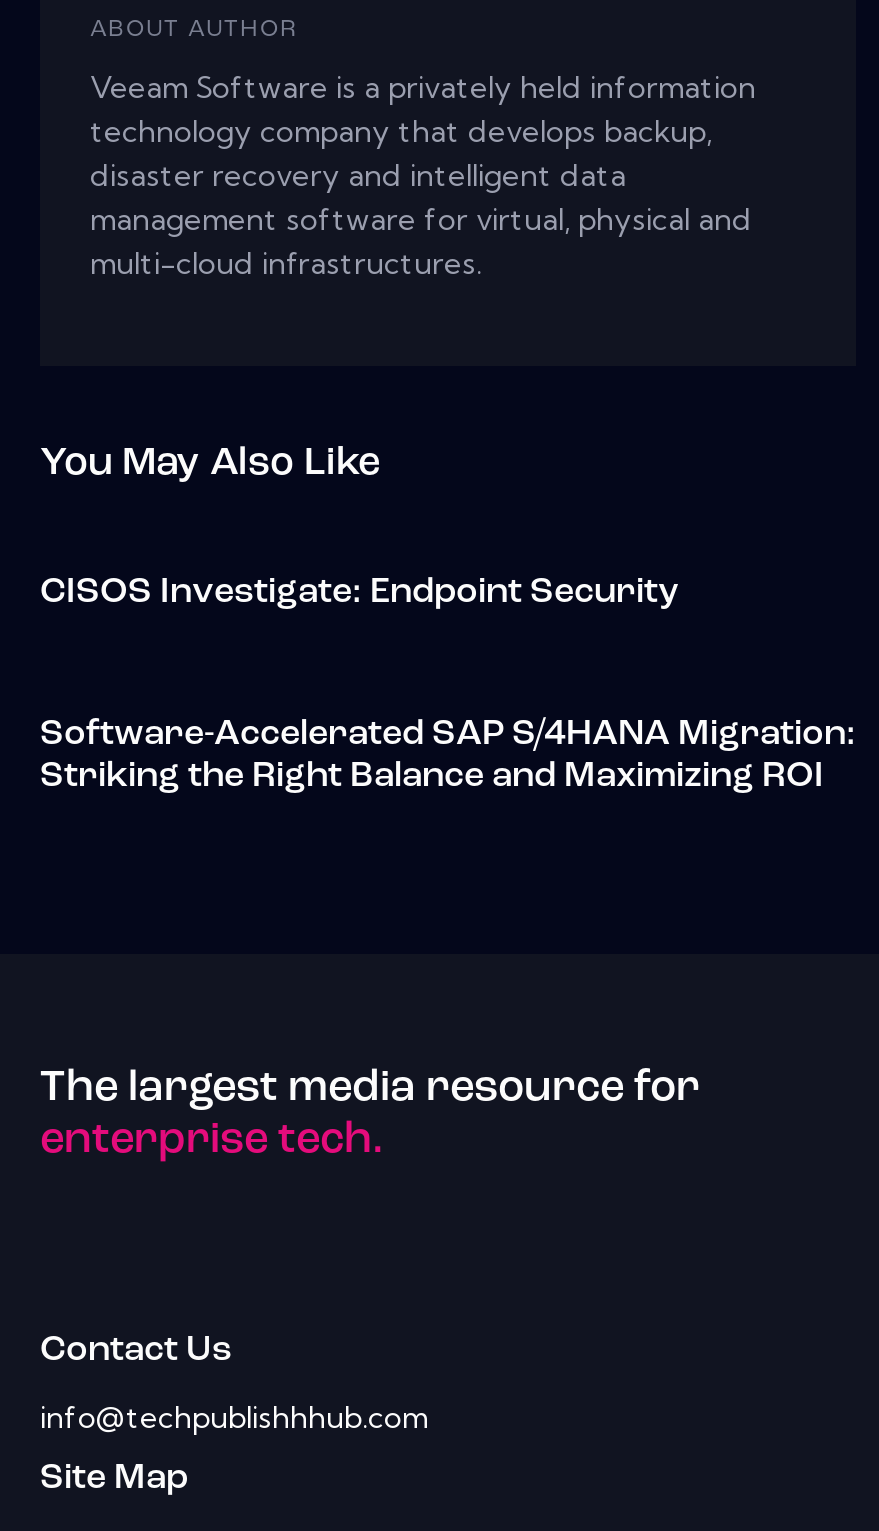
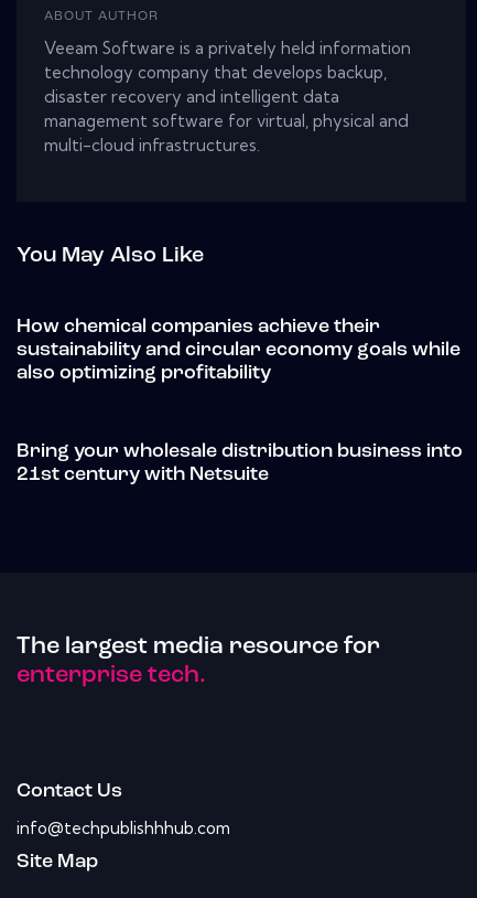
- CISOS Investigate: Endpoint Security
+ How chemical companies achieve their
+ sustainability and circular economy goals while
+ also optimizing profitability

- Software-Accelerated SAP S/4HANA Migration:
- Striking the Right Balance and Maximizing ROI
+ Bring your wholesale distribution business into
+ 21st century with Netsuite
